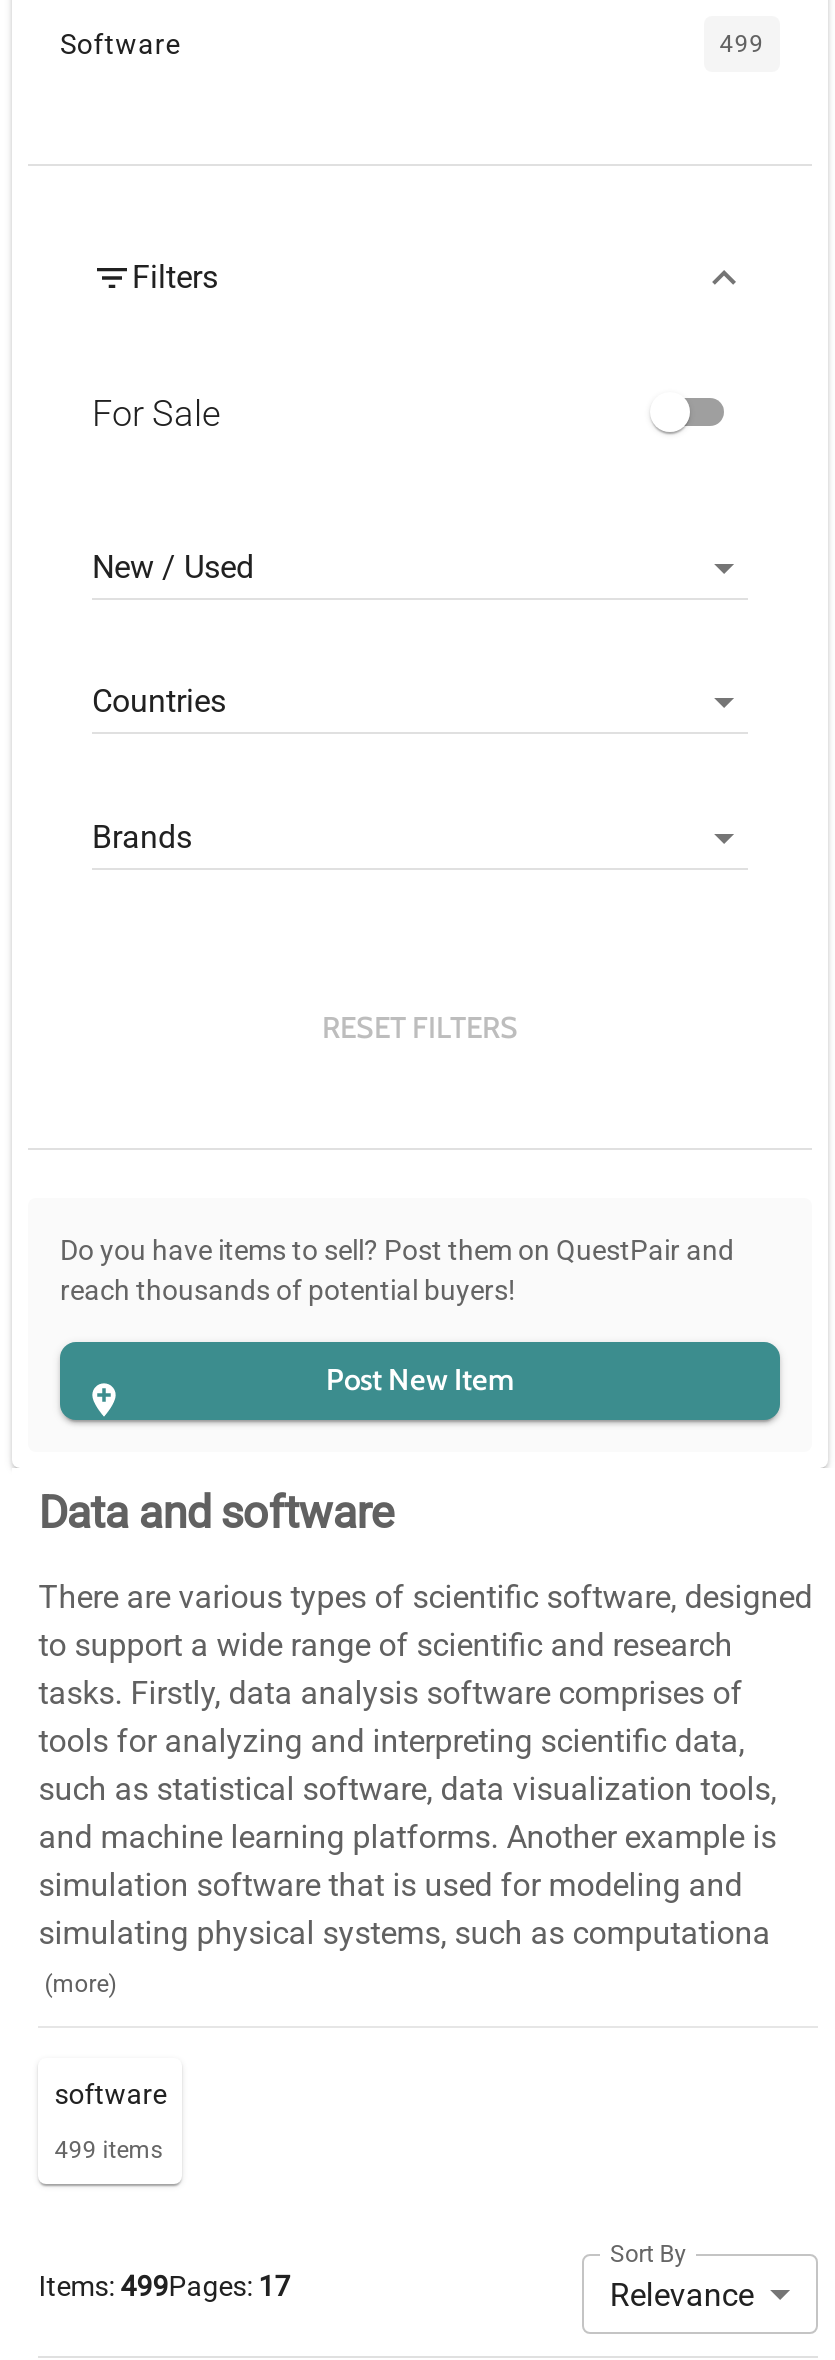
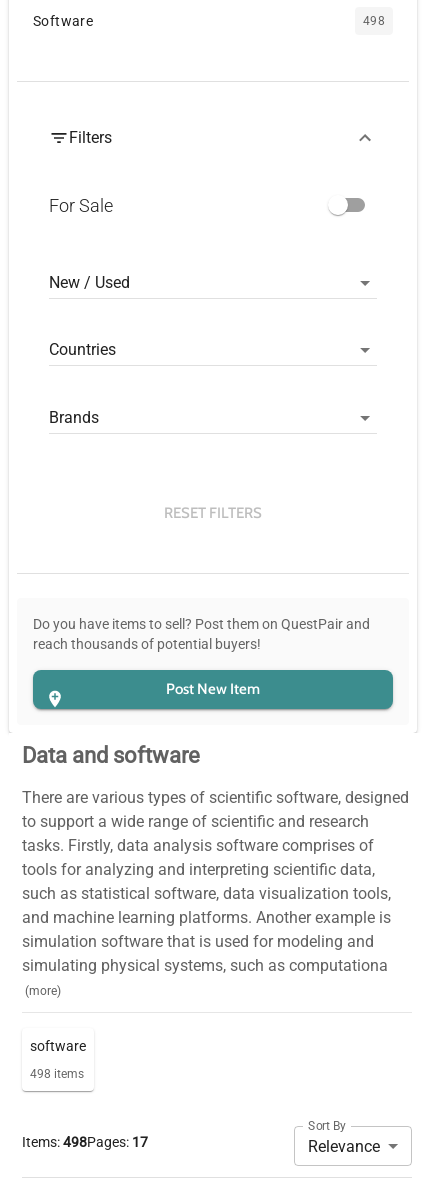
- 499
+ 498

- 499 items
+ 498 items

- Items: 499Pages: 17
+ Items: 498Pages: 17
